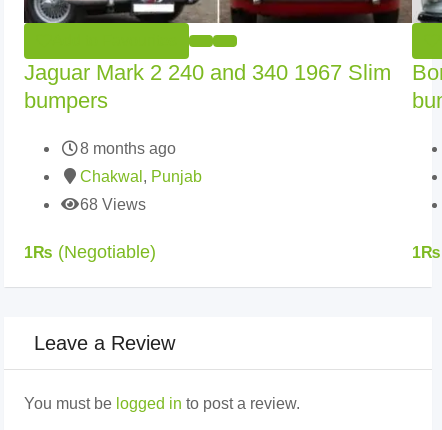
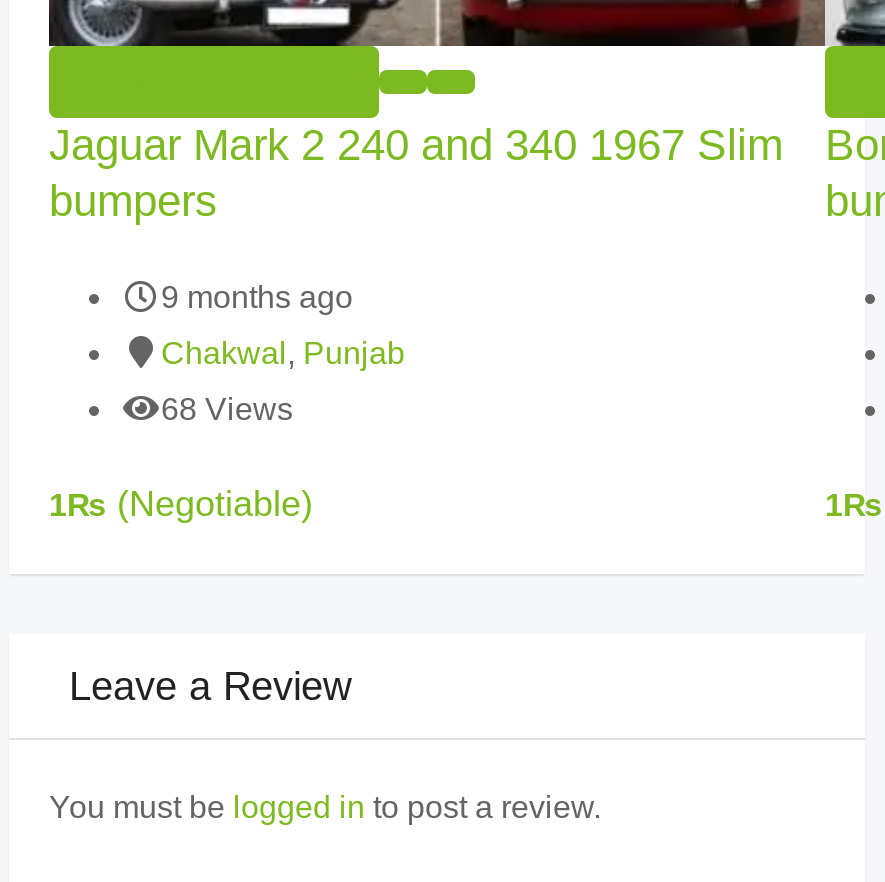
- 8 months ago
+ 9 months ago
